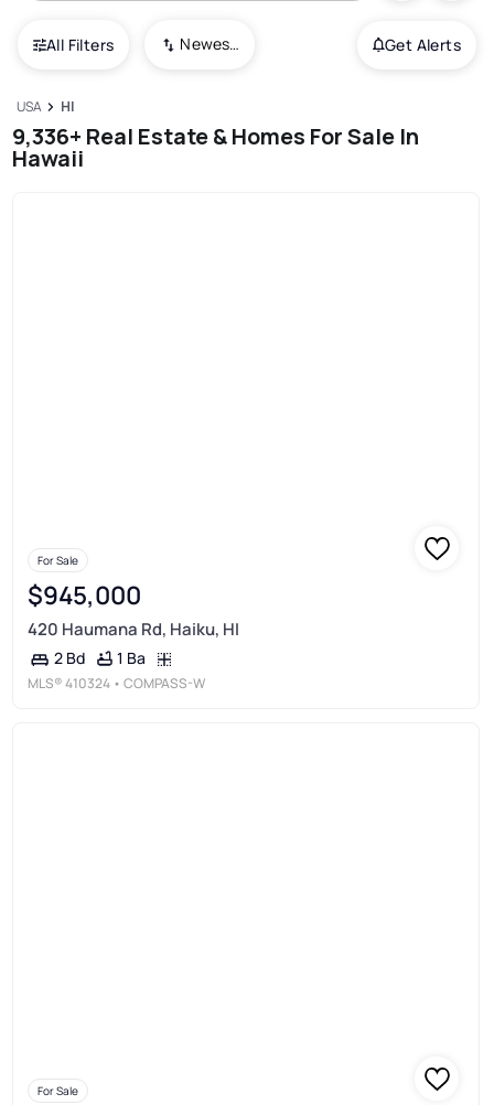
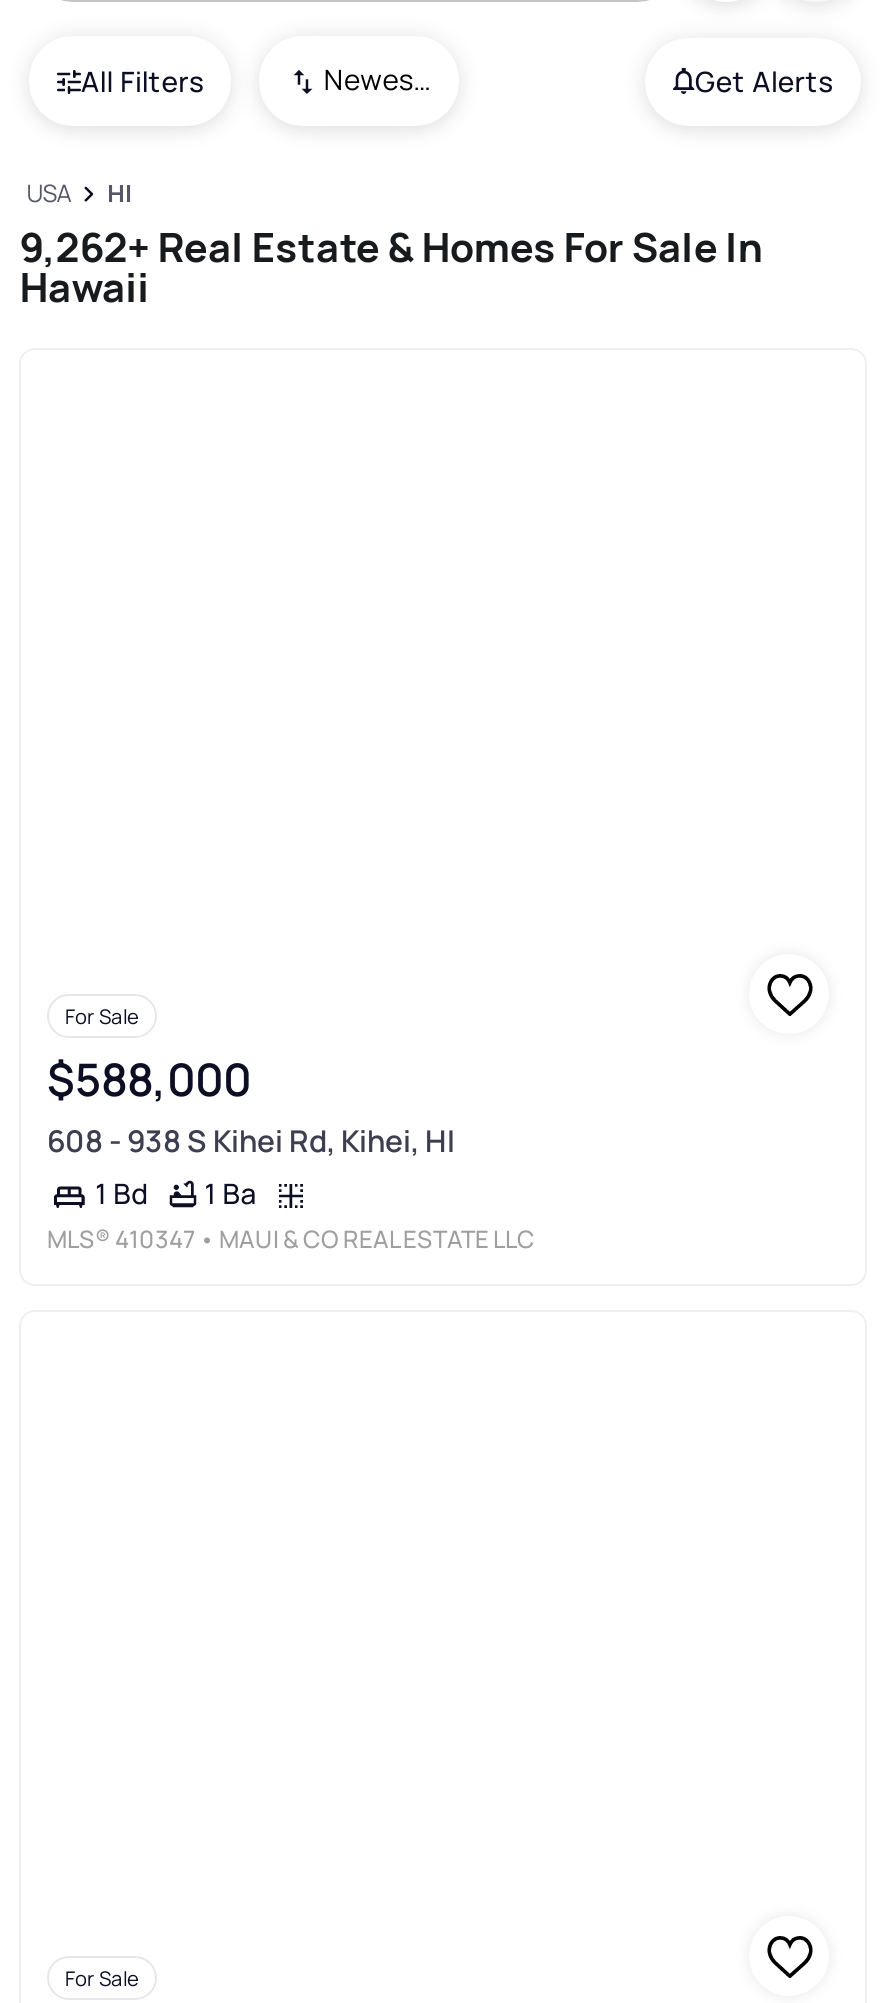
- 9,336+ Real Estate & Homes For Sale In
+ 9,262+ Real Estate & Homes For Sale In

- $945,000
- 420 Haumana Rd, Haiku, HI
- 2 Bd
+ $588,000
+ 608 - 938 S Kihei Rd, Kihei, HI
+ 1 Bd

- MLS® 410324 • COMPASS-W
+ MLS® 410347 • MAUI & CO REAL ESTATE LLC
